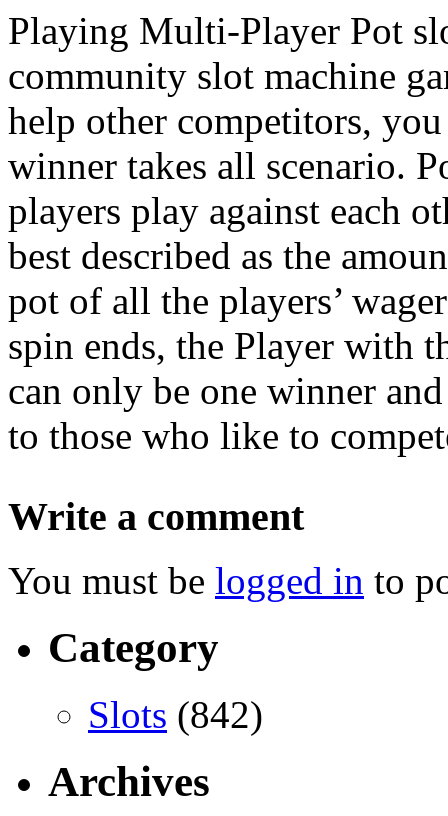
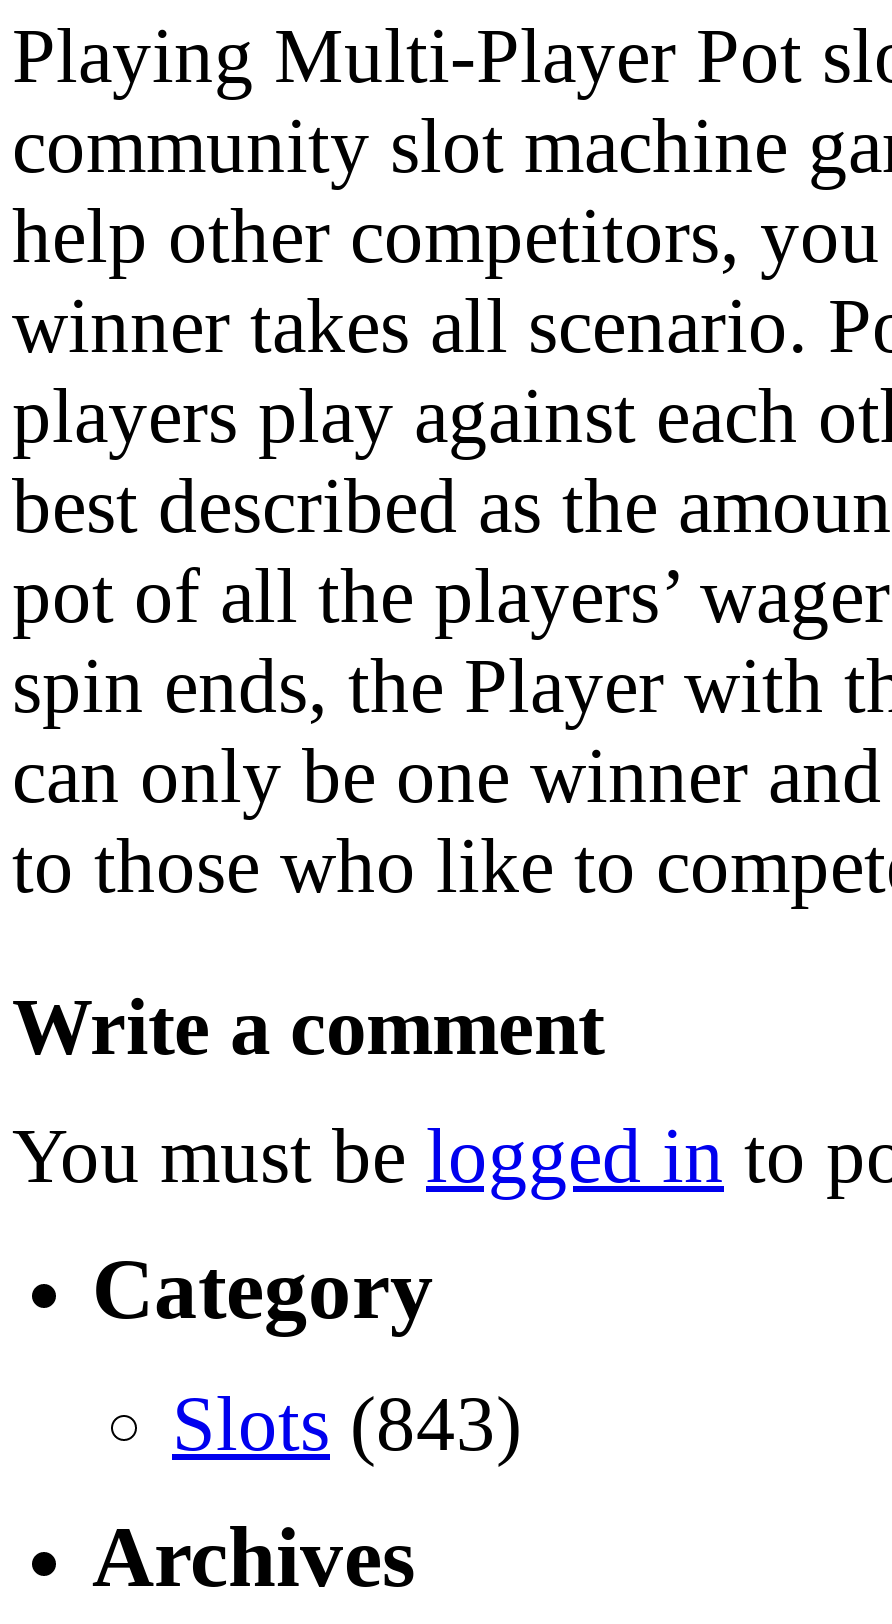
- Slots (842)
+ Slots (843)
